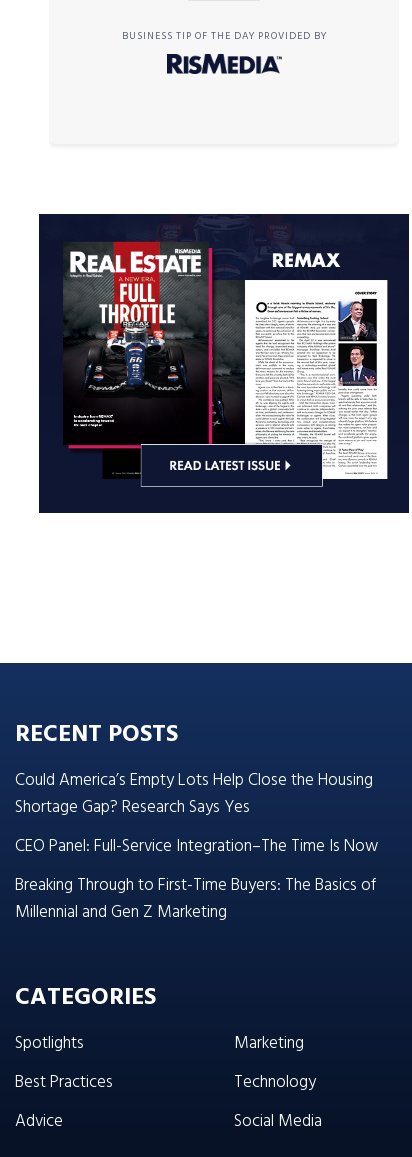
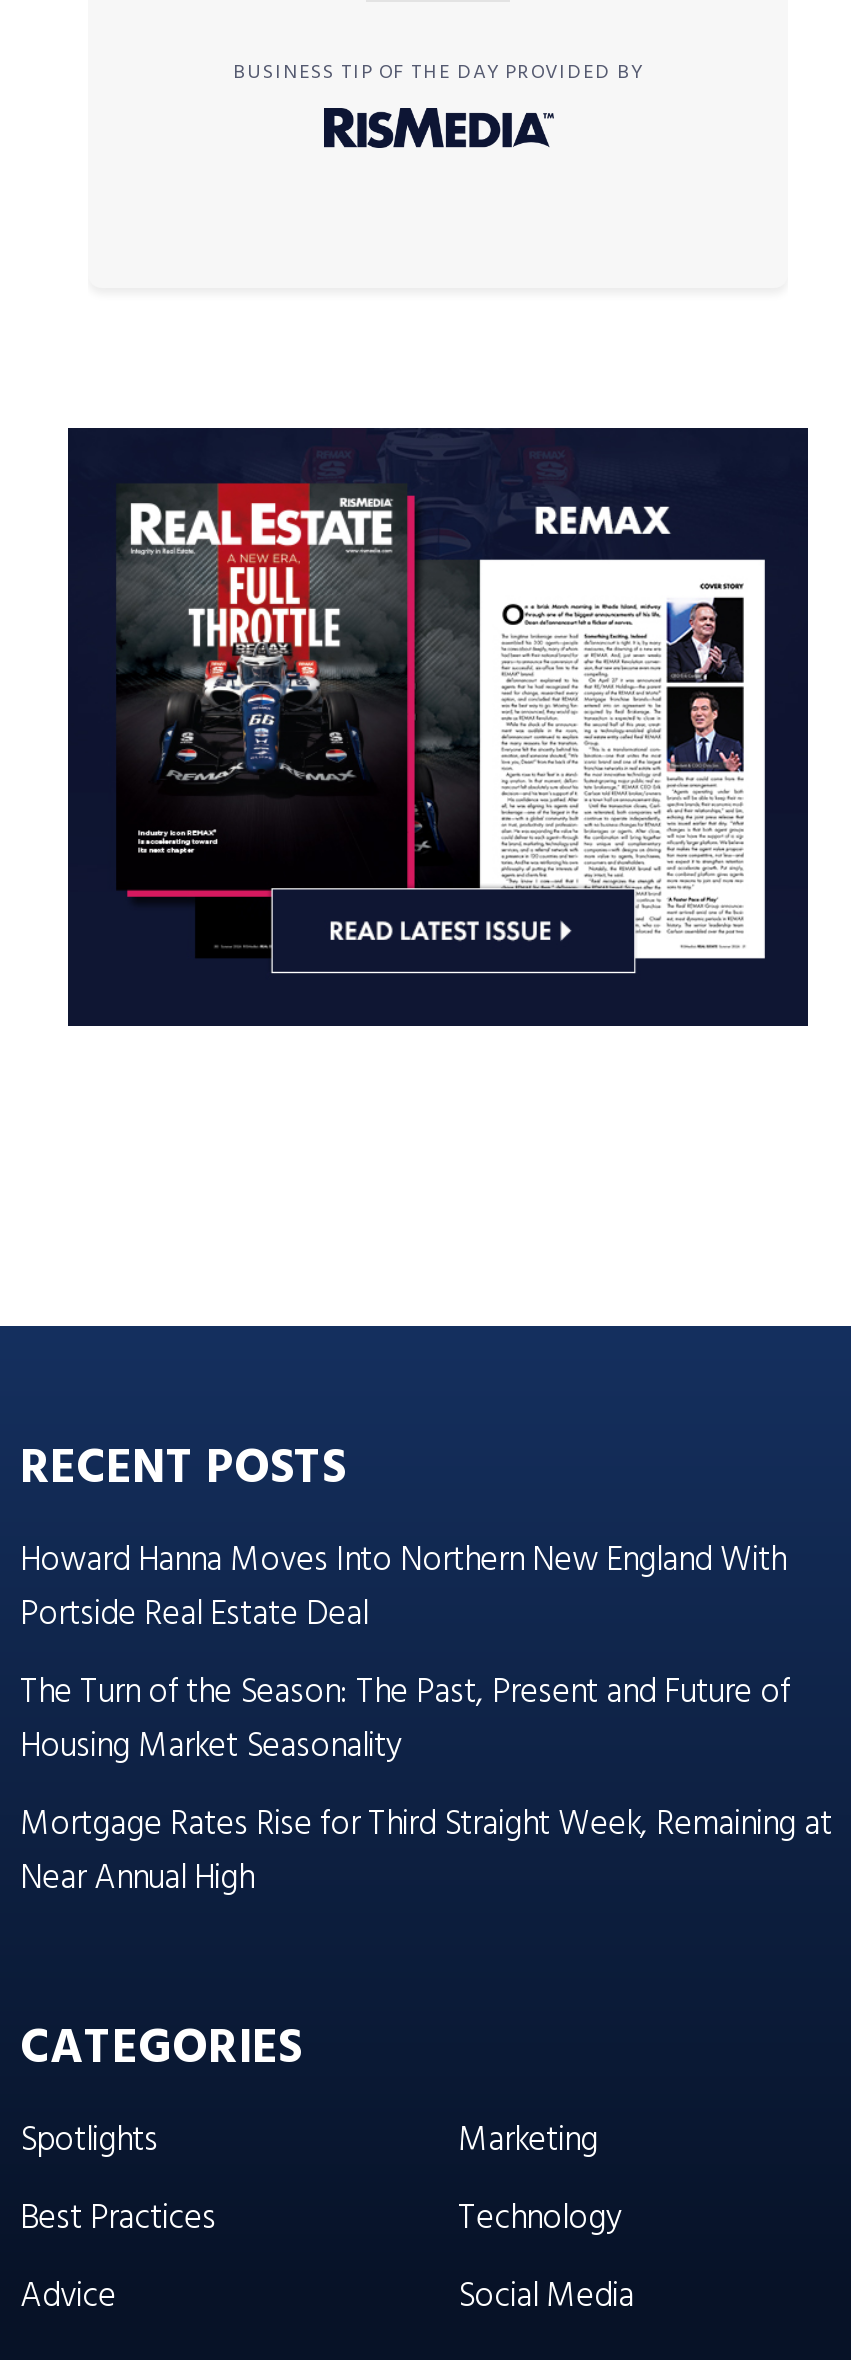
- Could America’s Empty Lots Help Close the Housing
- Shortage Gap? Research Says Yes
- CEO Panel: Full-Service Integration–The Time Is Now
- Breaking Through to First-Time Buyers: The Basics of
- Millennial and Gen Z Marketing
+ Howard Hanna Moves Into Northern New England With
+ Portside Real Estate Deal
+ The Turn of the Season: The Past, Present and Future of
+ Housing Market Seasonality
+ Mortgage Rates Rise for Third Straight Week, Remaining at
+ Near Annual High
